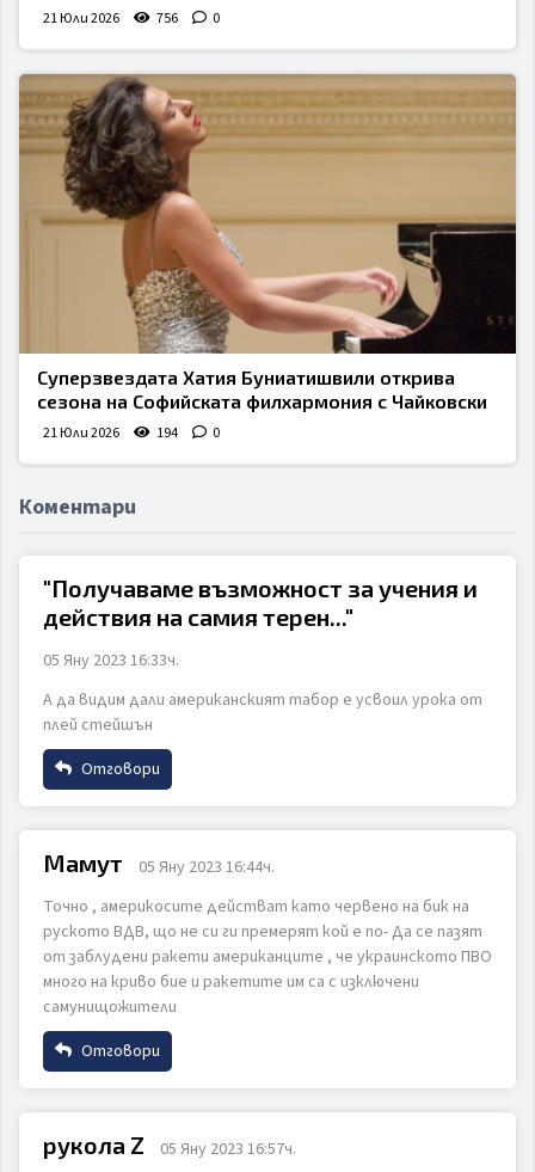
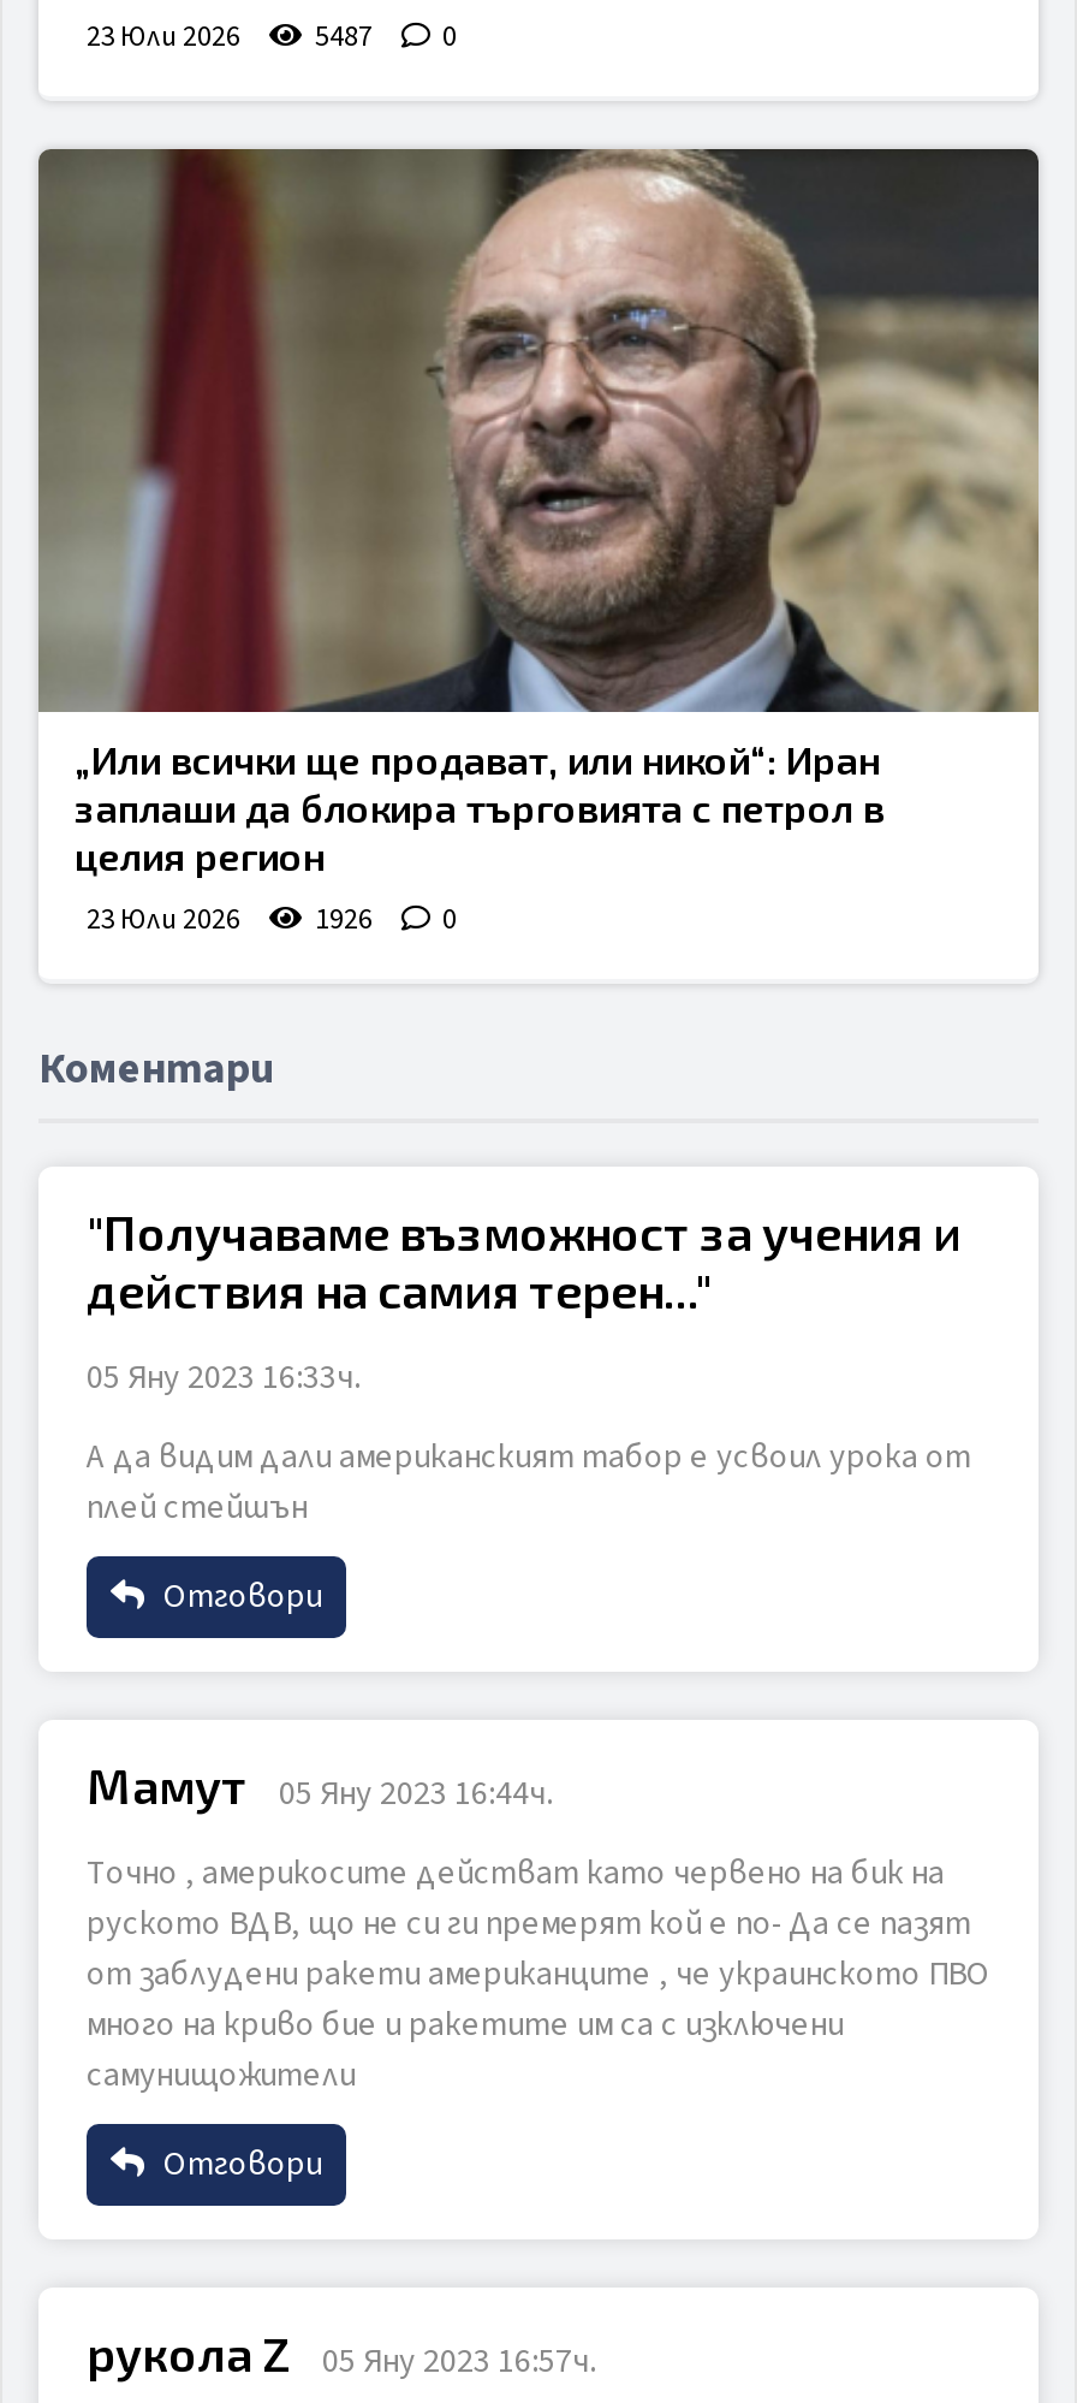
- 21 Юли 2026
- 756
+ 23 Юли 2026
+ 5487

- [image]
- Суперзвездата Хатия Буниатишвили открива
- сезона на Софийската филхармония с Чайковски
+ [image]
+ „Или всички ще продават, или никой“: Иран
+ заплаши да блокира търговията с петрол в
+ целия регион

- 21 Юли 2026
- 194
+ 23 Юли 2026
+ 1926
